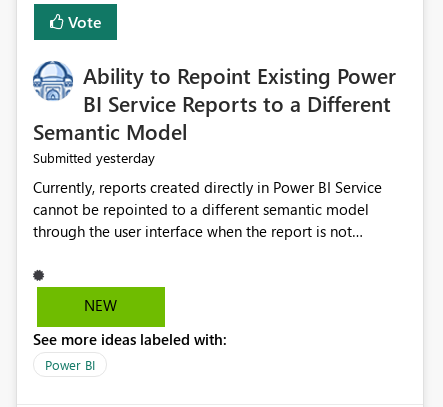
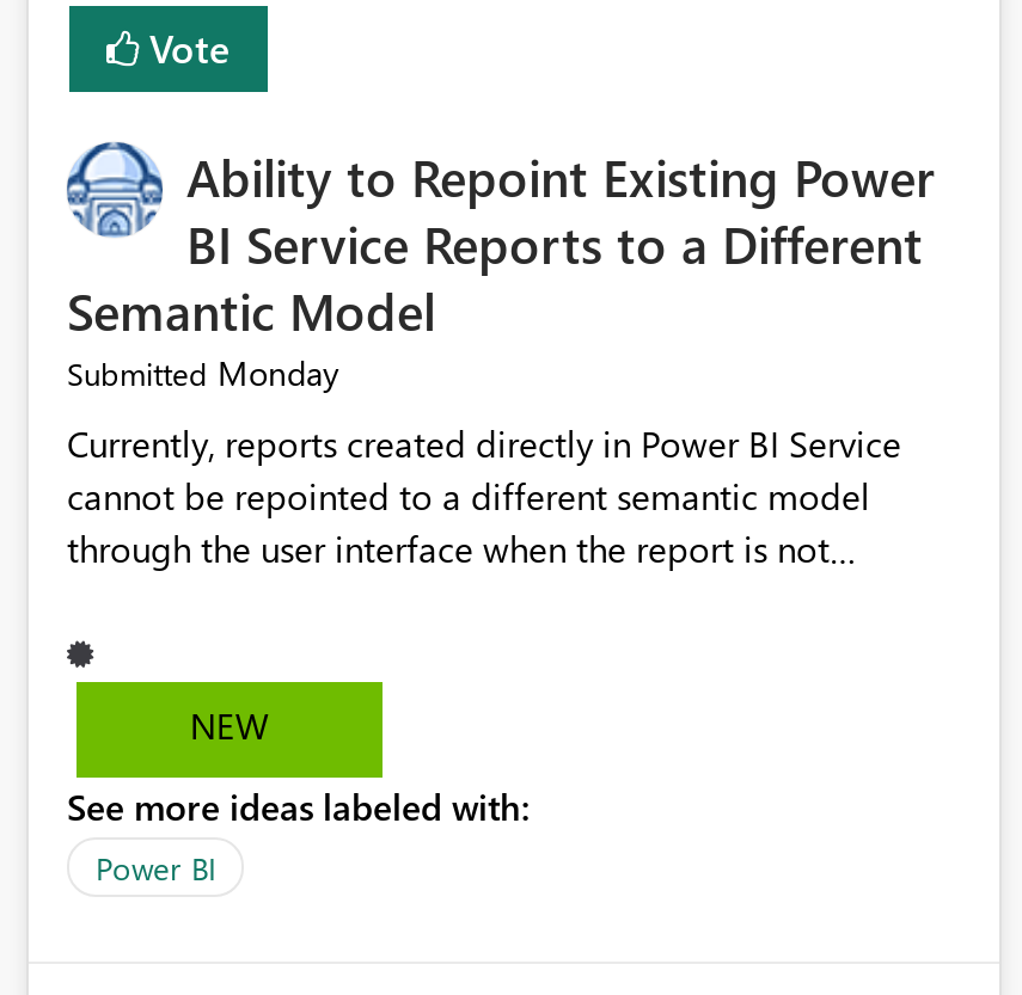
- Submitted yesterday
+ Submitted Monday
